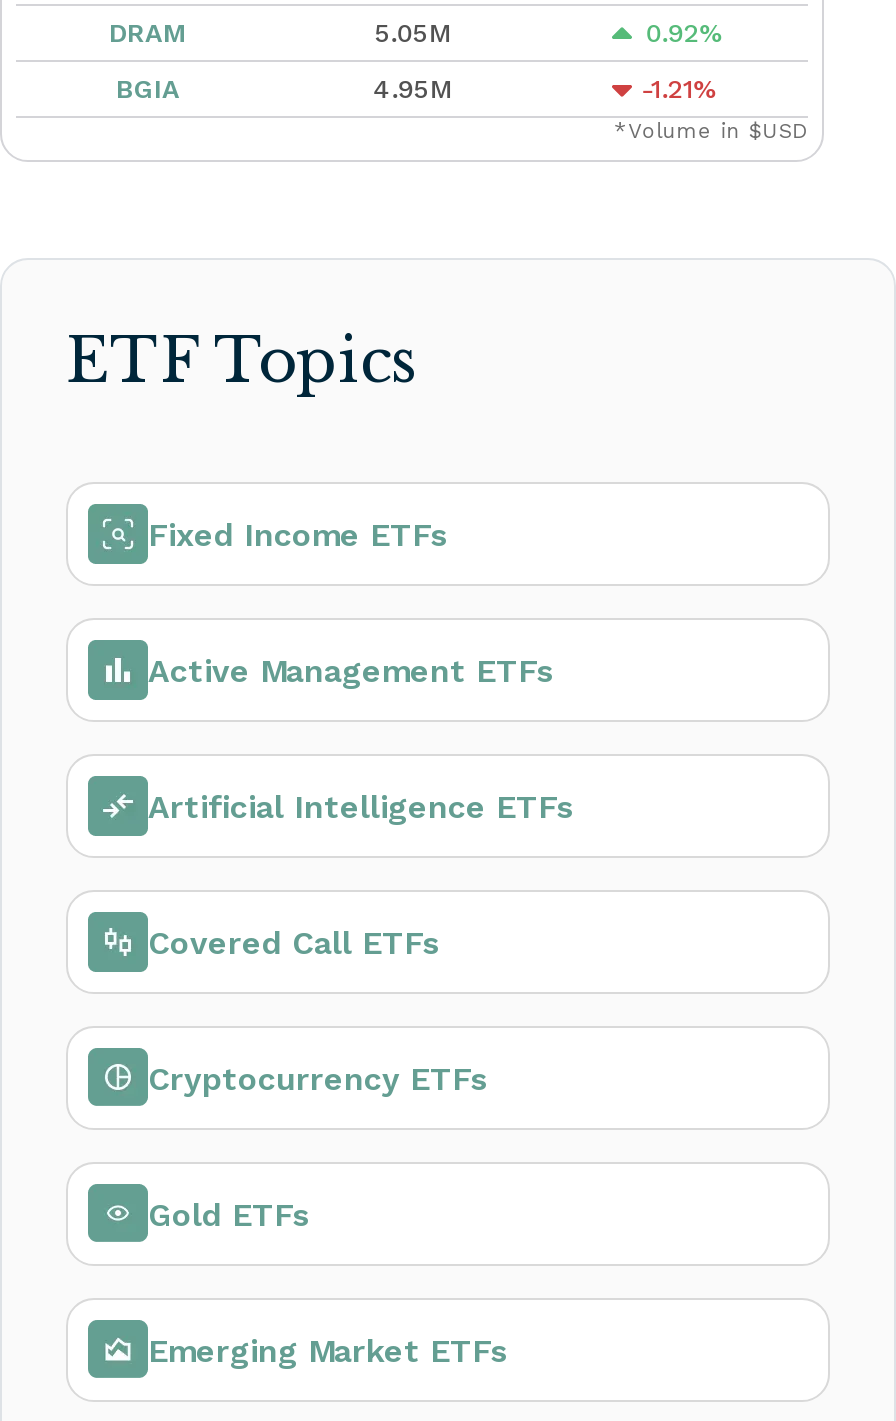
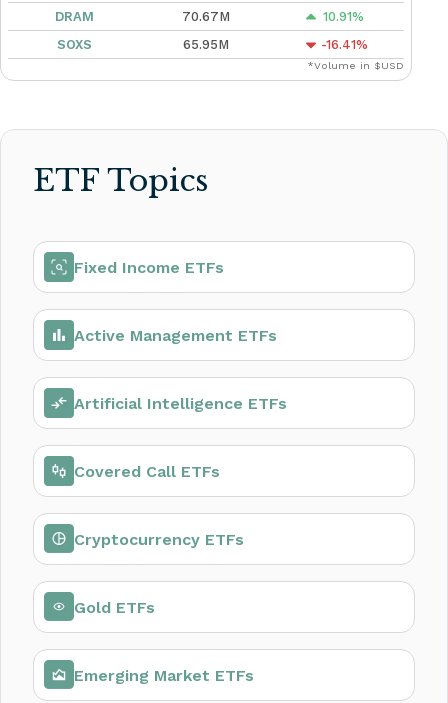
- 5.05M
- 0.92%
+ 70.67M
+ 10.91%

- BGIA
- 4.95M
- -1.21%
+ SOXS
+ 65.95M
+ -16.41%
